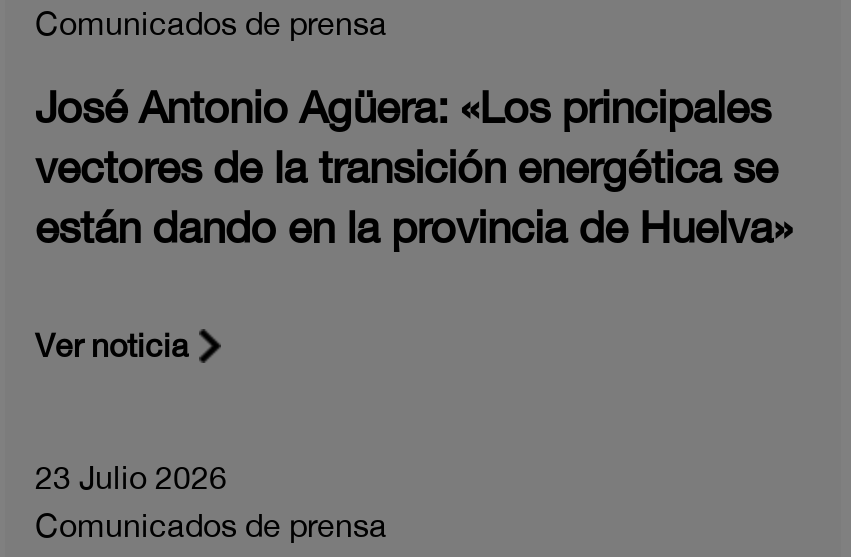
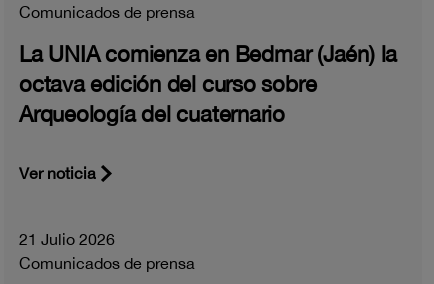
- José Antonio Agüera: «Los principales
- vectores de la transición energética se
- están dando en la provincia de Huelva»
+ La UNIA comienza en Bedmar (Jaén) la
+ octava edición del curso sobre
+ Arqueología del cuaternario

- 23 Julio 2026
+ 21 Julio 2026
